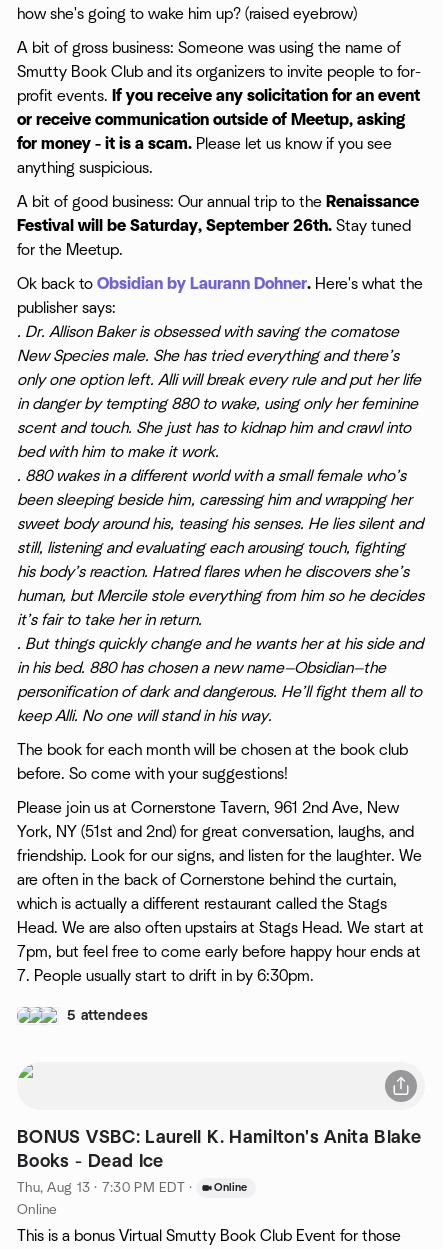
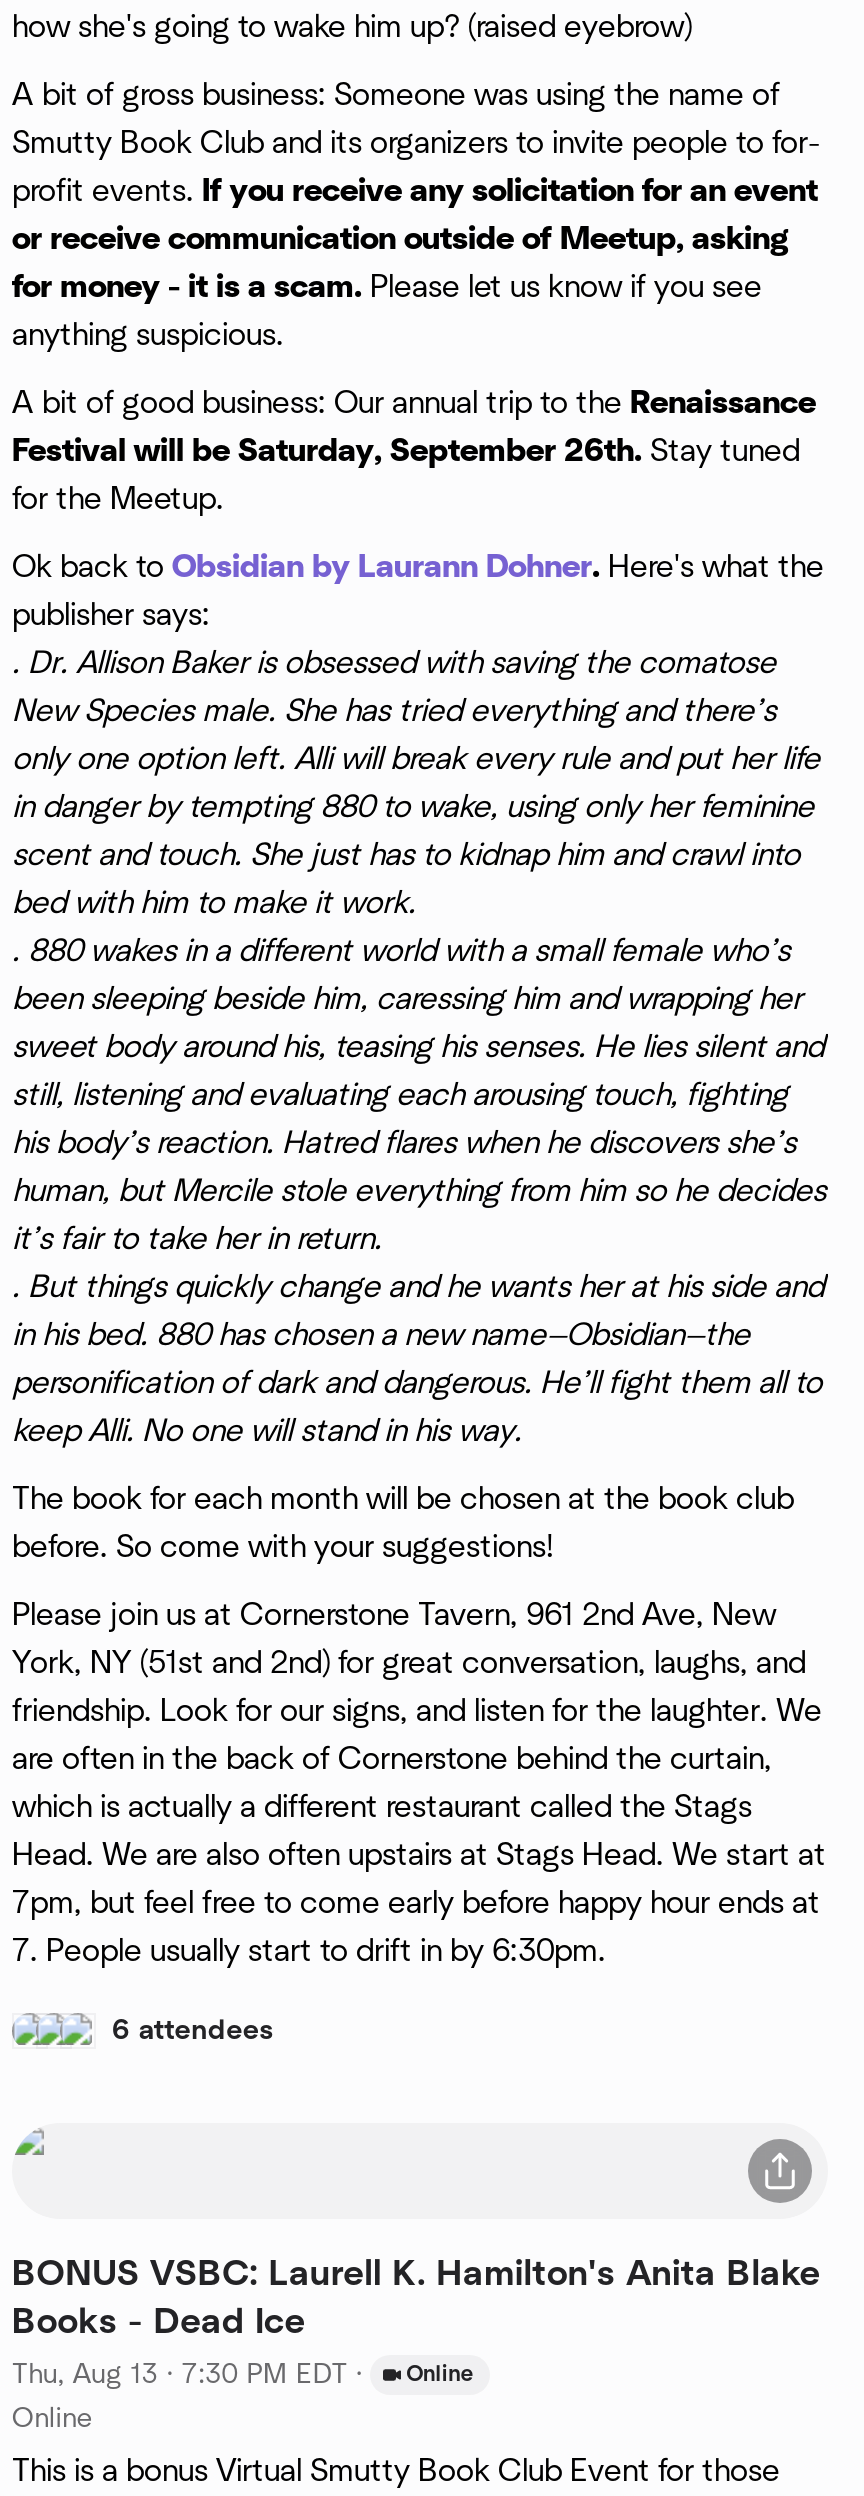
- 5 attendees
+ 6 attendees
